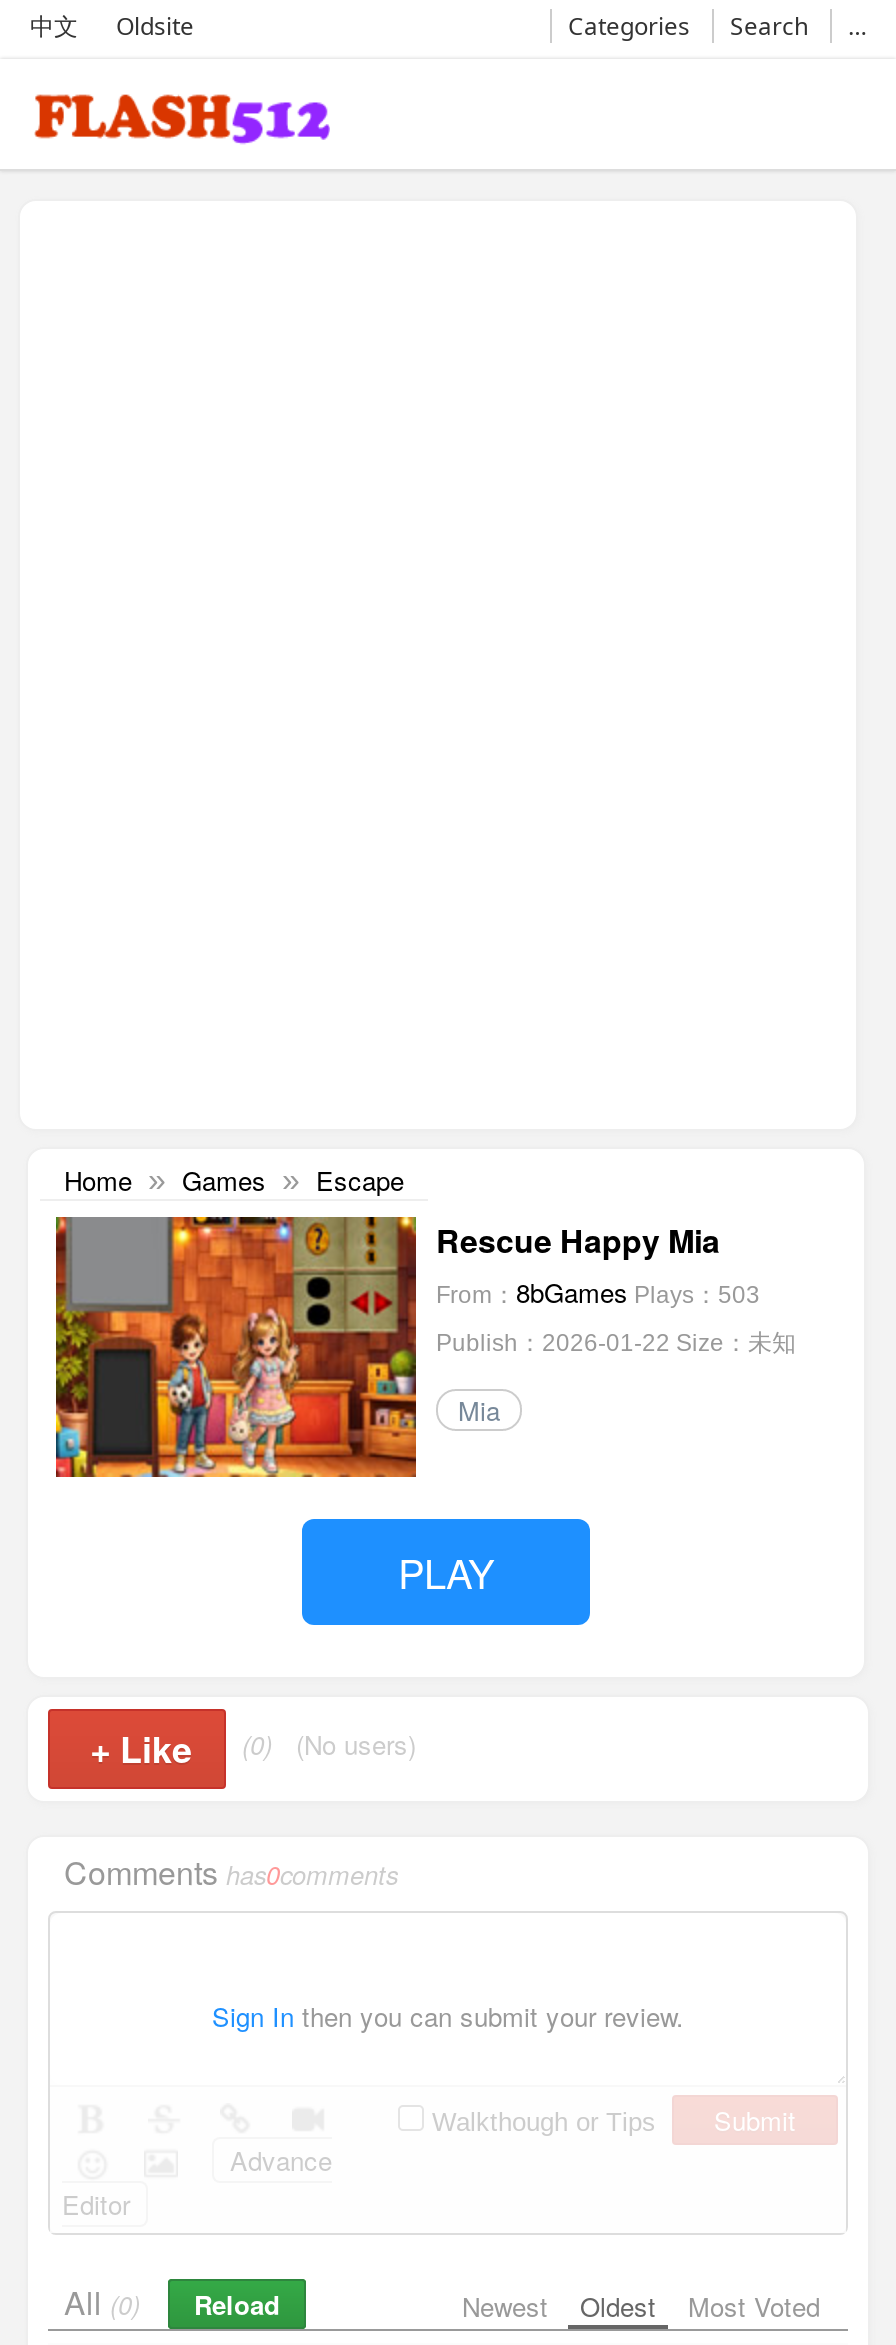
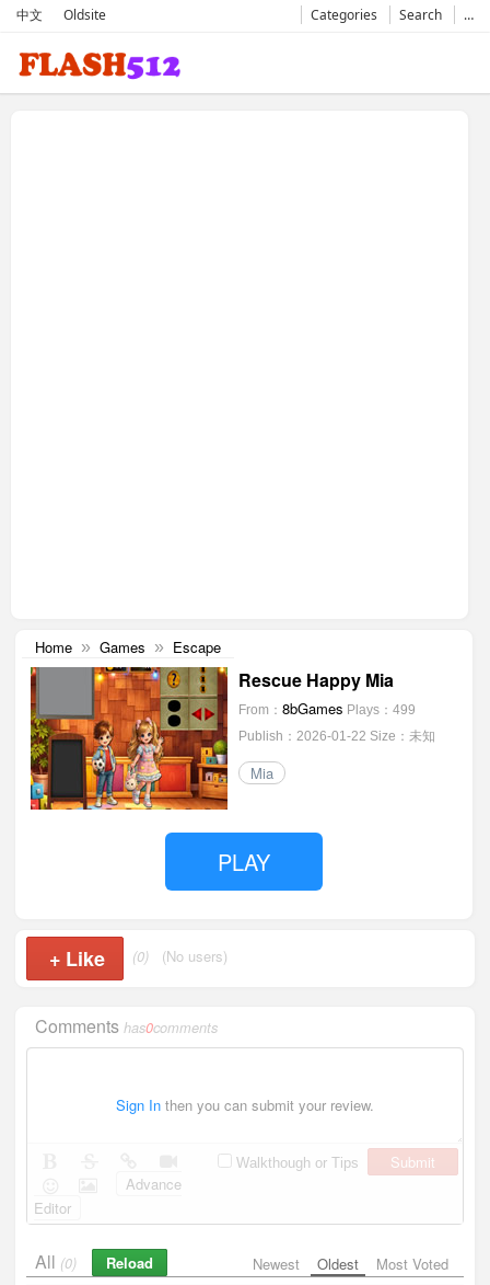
- From：8bGames Plays：503
+ From：8bGames Plays：499
